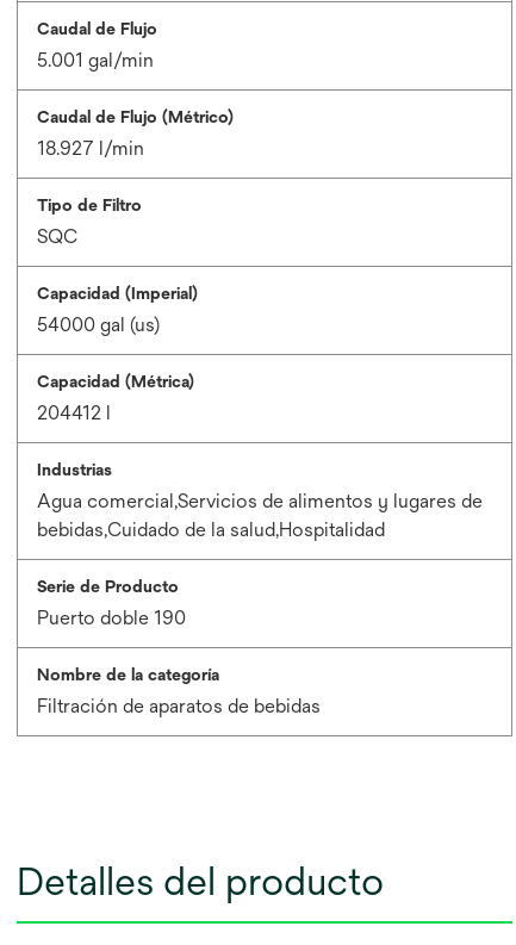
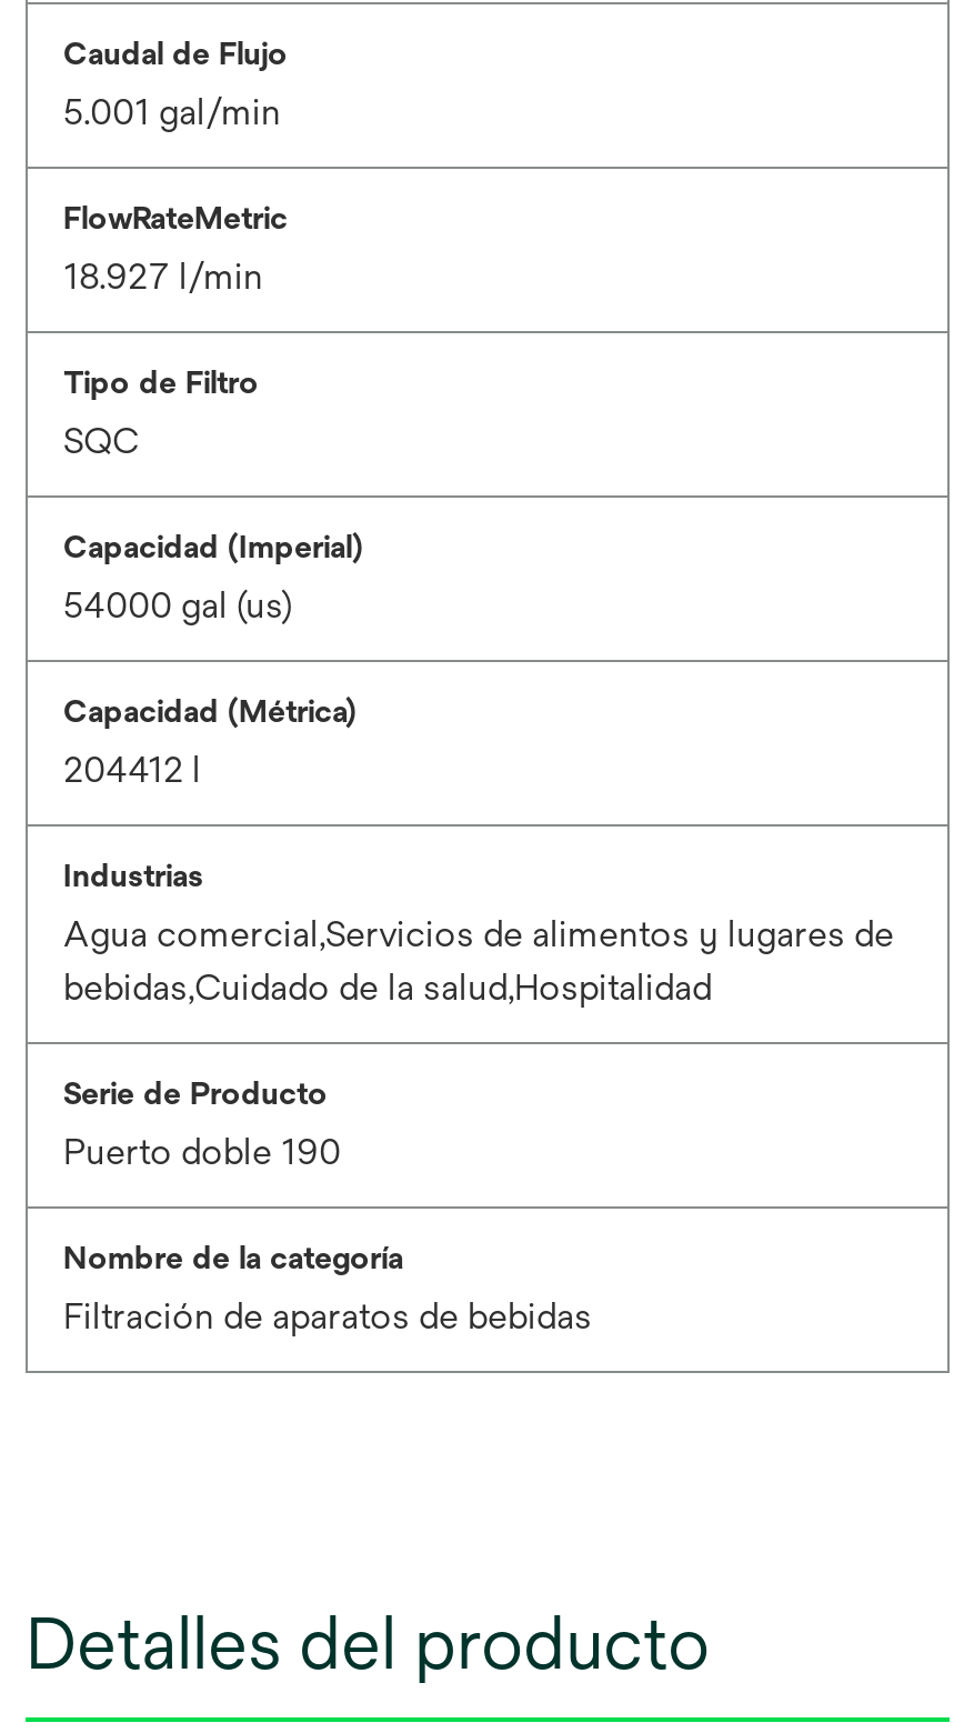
- Caudal de Flujo (Métrico)
+ FlowRateMetric
